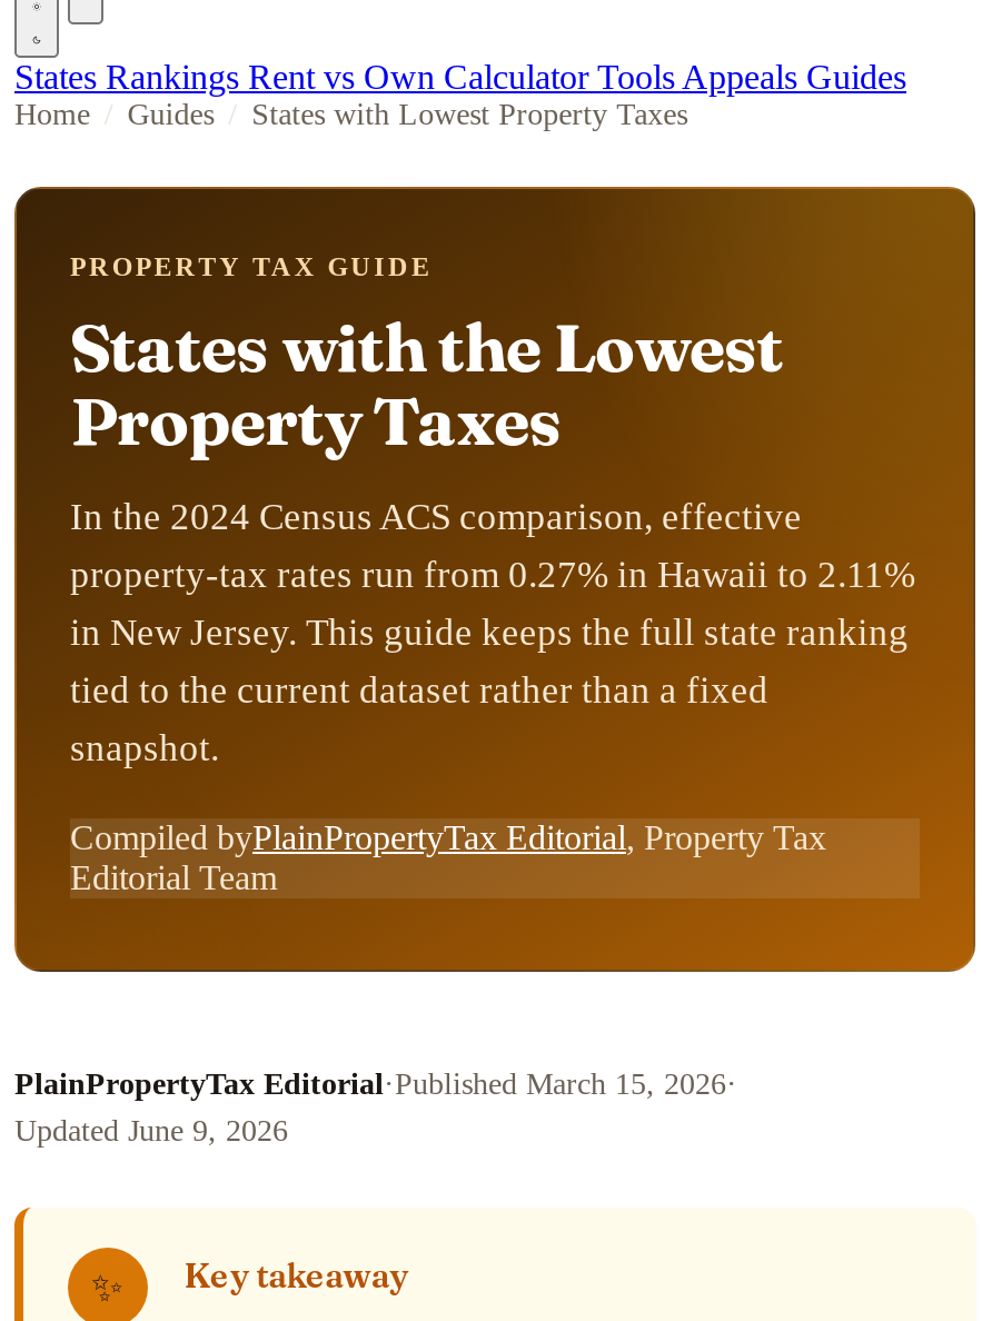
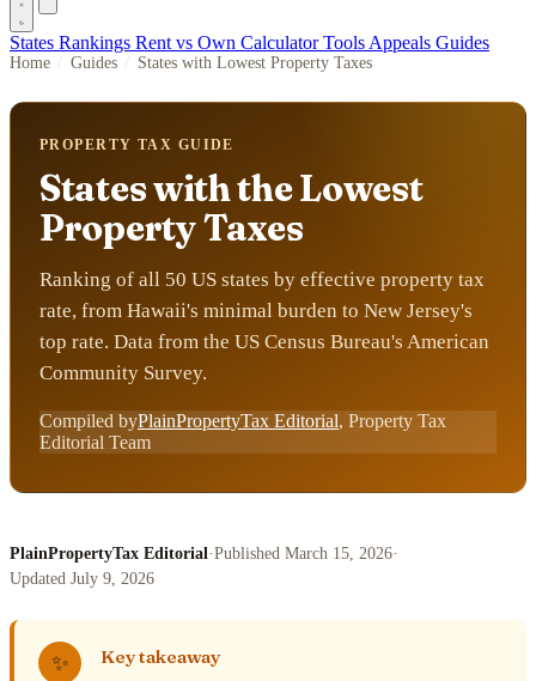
- In the 2024 Census ACS comparison, effective
- property-tax rates run from 0.27% in Hawaii to 2.11%
- in New Jersey. This guide keeps the full state ranking
- tied to the current dataset rather than a fixed
- snapshot.
+ Ranking of all 50 US states by effective property tax
+ rate, from Hawaii's minimal burden to New Jersey's
+ top rate. Data from the US Census Bureau's American
+ Community Survey.

- Updated June 9, 2026
+ Updated July 9, 2026
